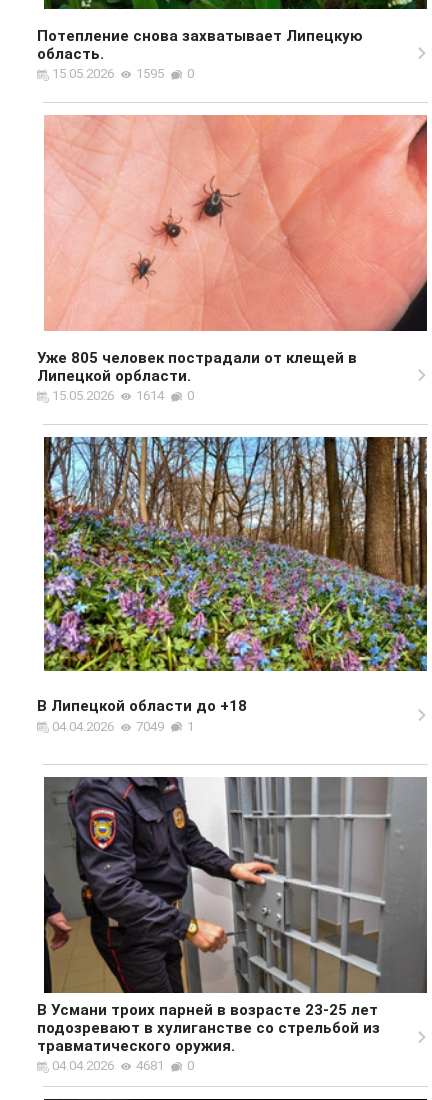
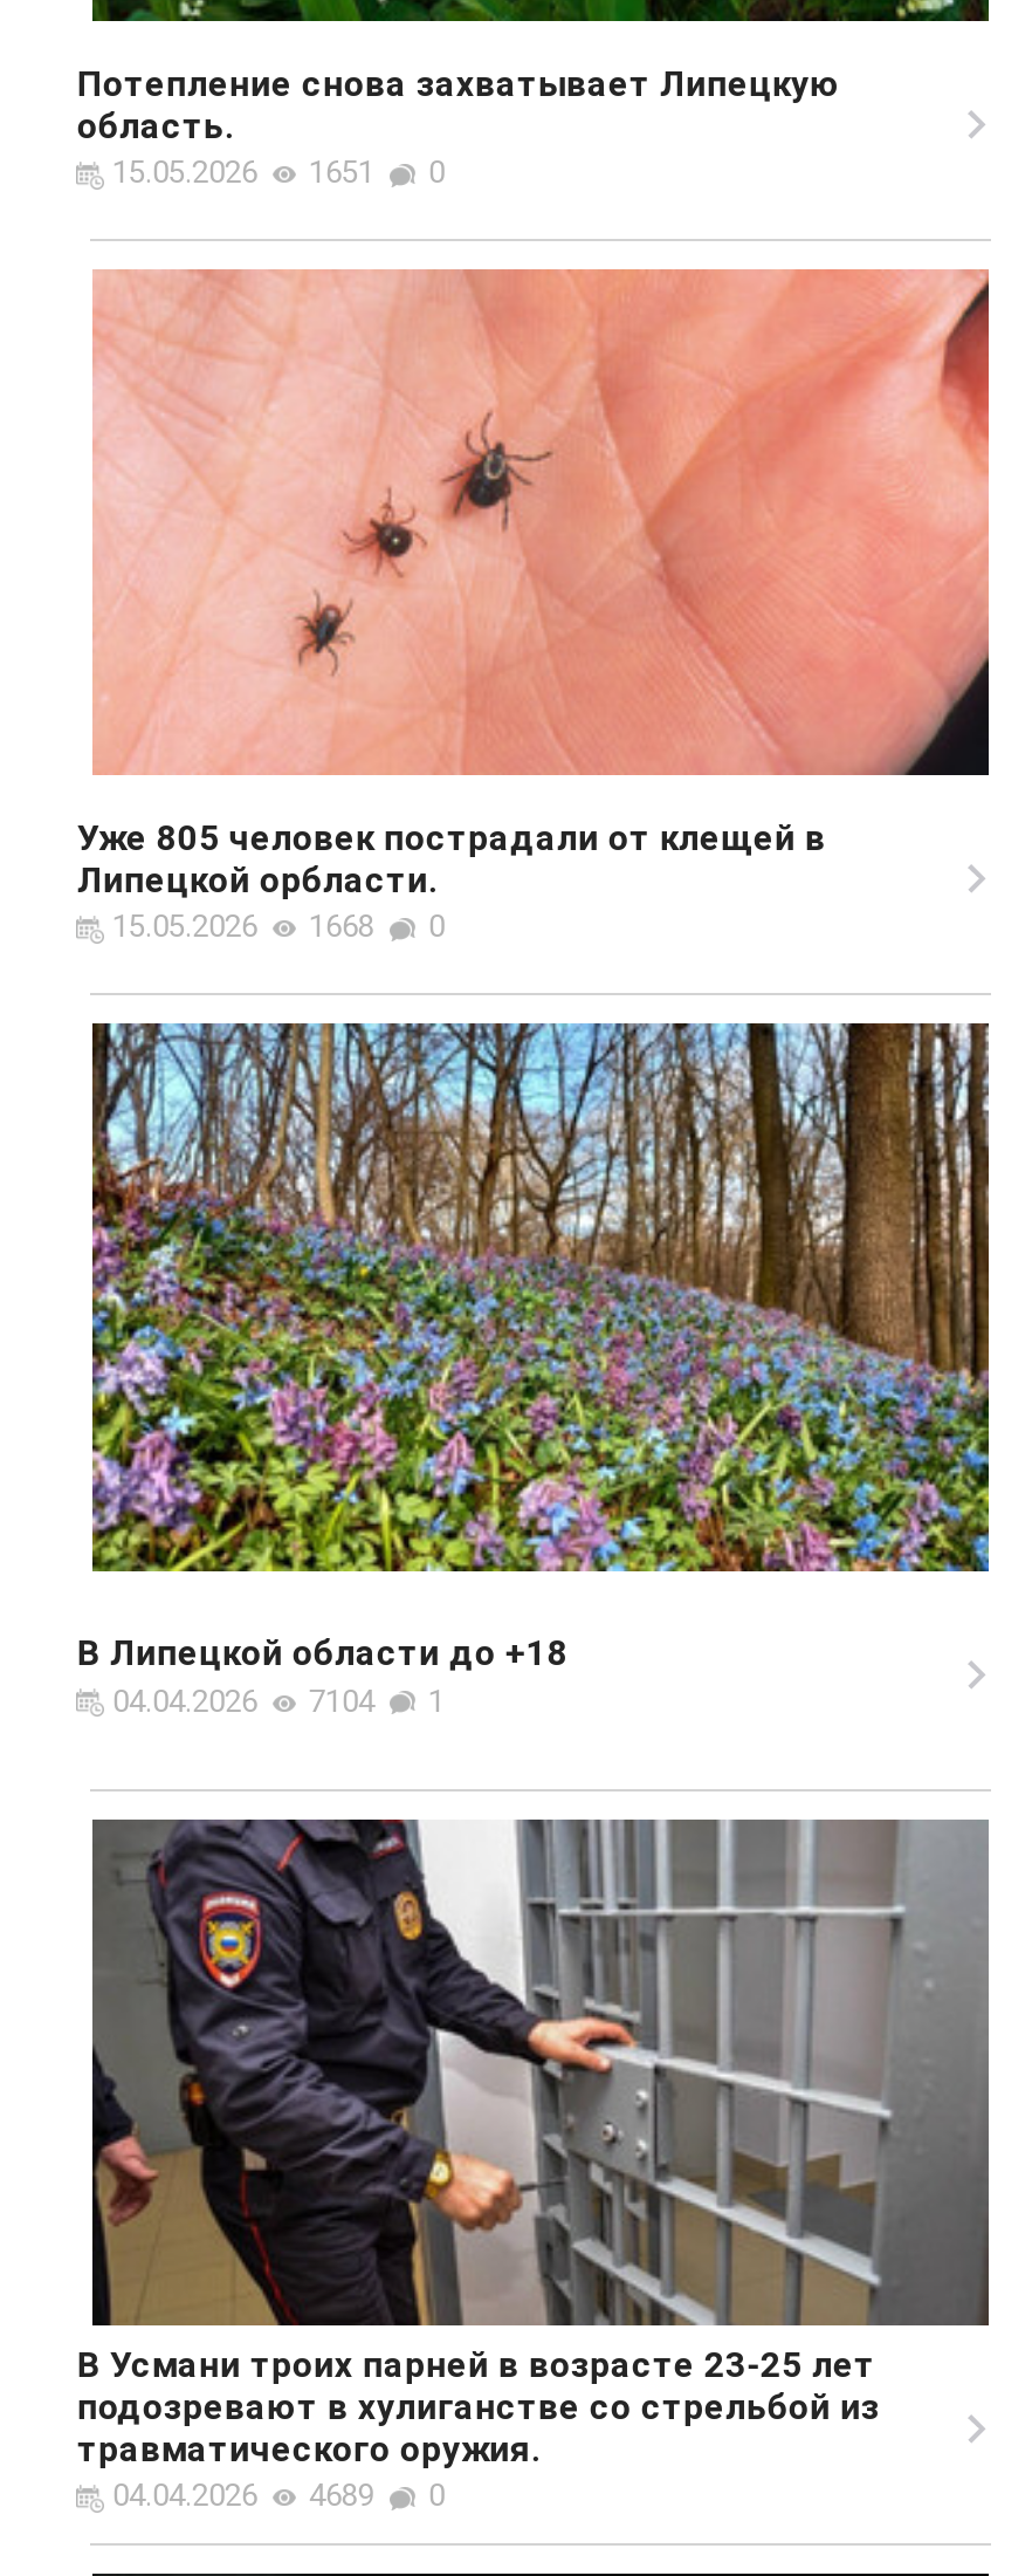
- 15.05.2026 1595 0
+ 15.05.2026 1651 0

- 15.05.2026 1614 0
+ 15.05.2026 1668 0

- 04.04.2026 7049 1
+ 04.04.2026 7104 1

- 04.04.2026 4681 0
+ 04.04.2026 4689 0
